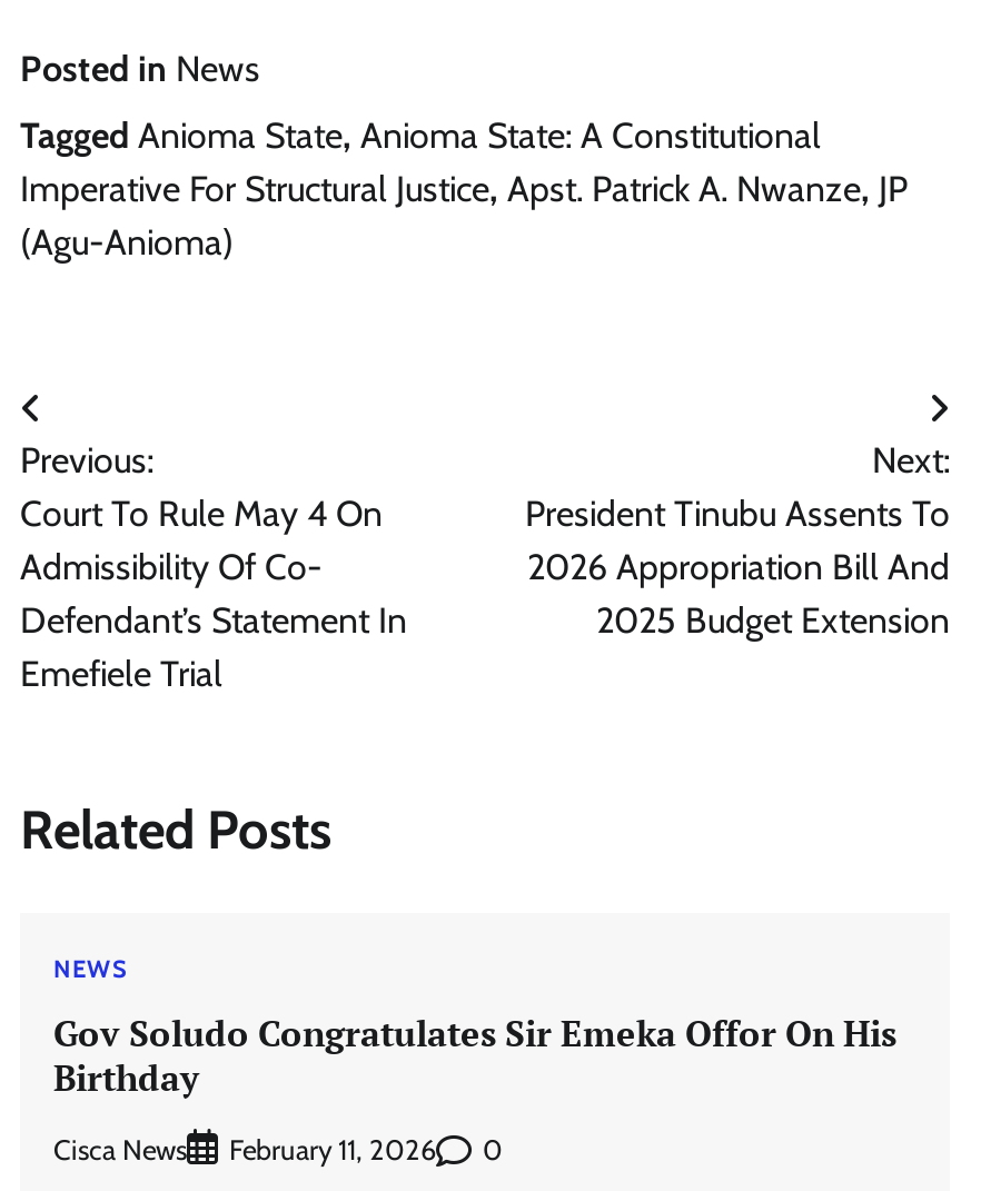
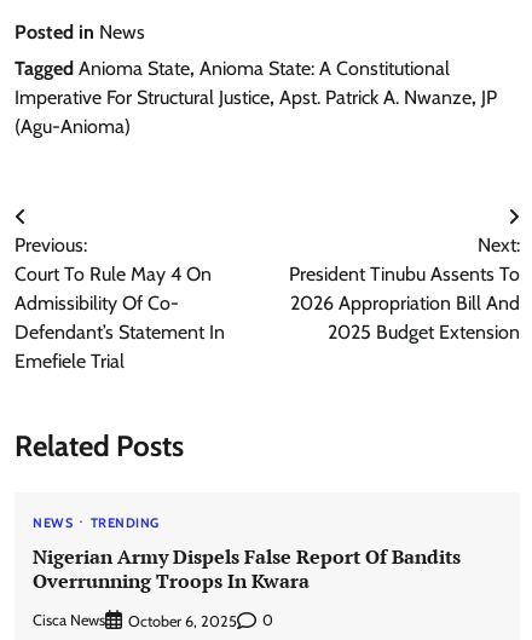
- Gov Soludo Congratulates Sir Emeka Offor On His
- Birthday
+ TRENDING
+ Nigerian Army Dispels False Report Of Bandits
+ Overrunning Troops In Kwara

- February 11, 2026
+ October 6, 2025
